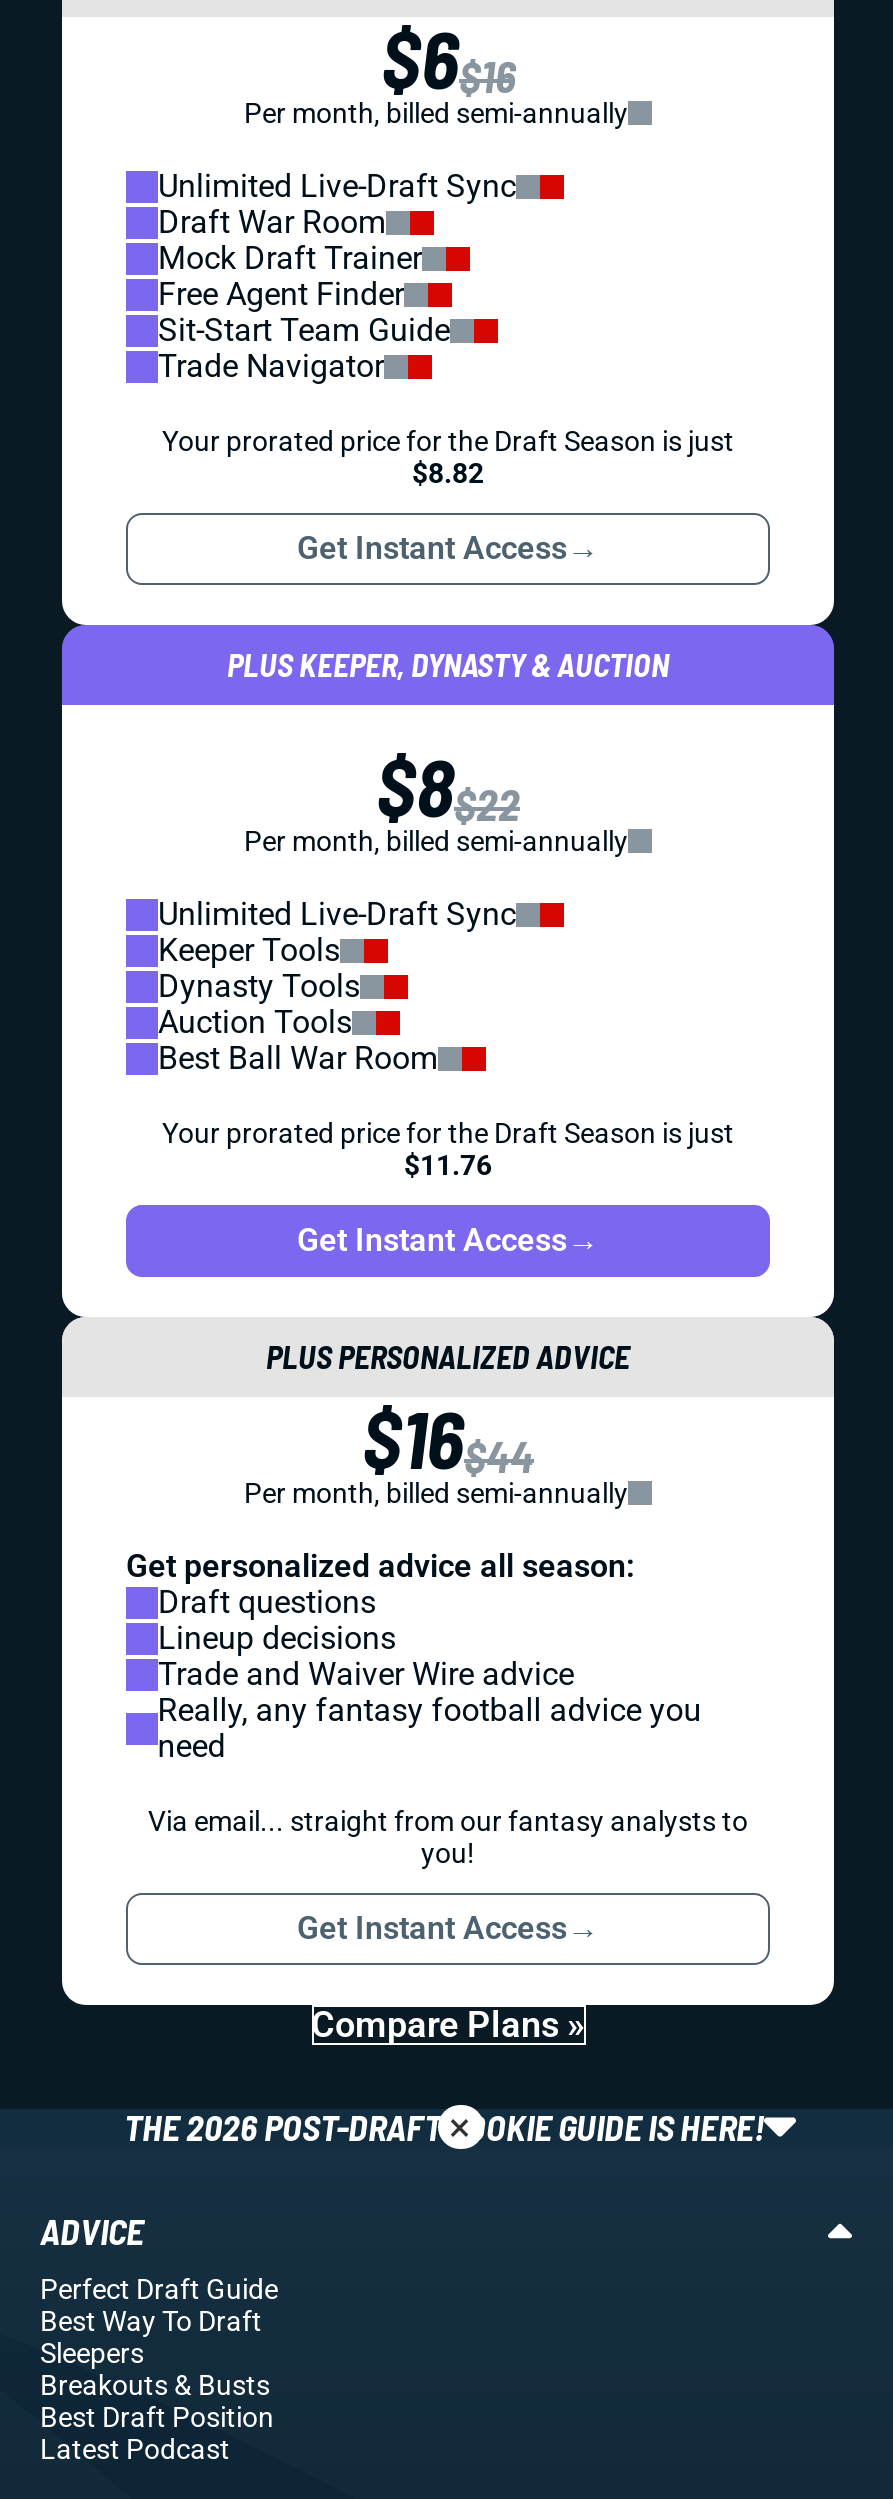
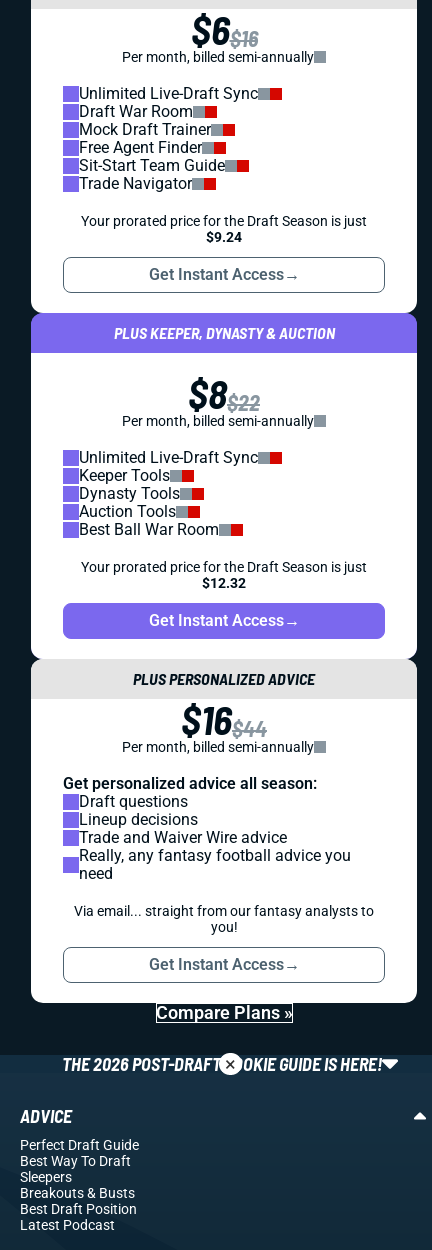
- $8.82
+ $9.24

- $11.76
+ $12.32
